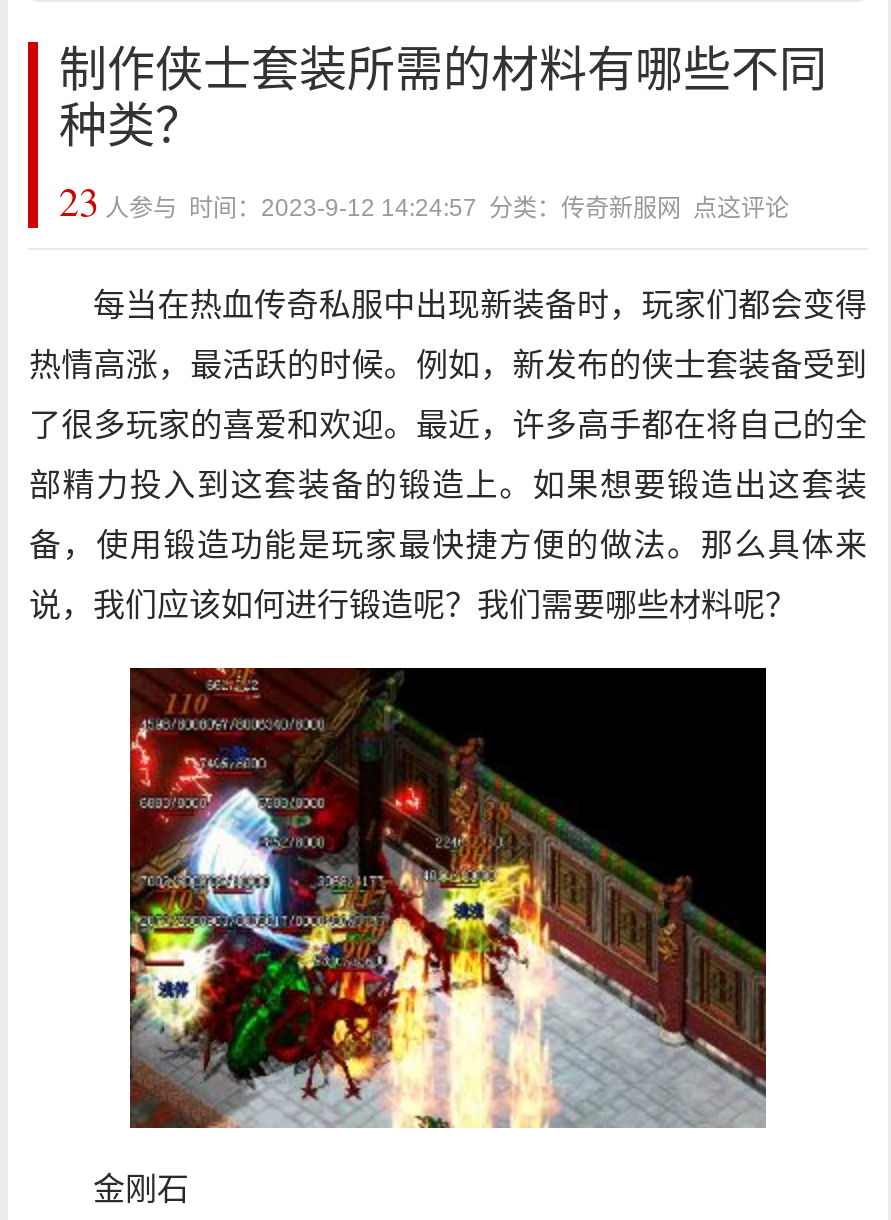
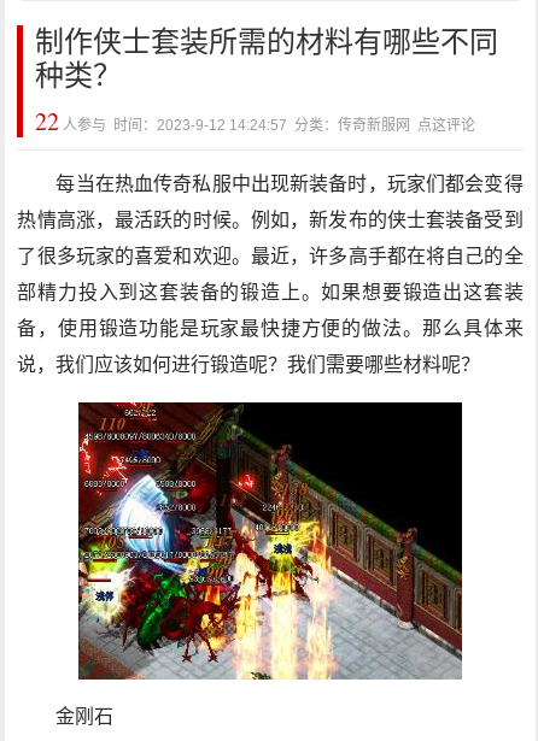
- 23人参与 时间：2023-9-12 14:24:57 分类：传奇新服网点这评论
+ 22人参与 时间：2023-9-12 14:24:57 分类：传奇新服网点这评论
